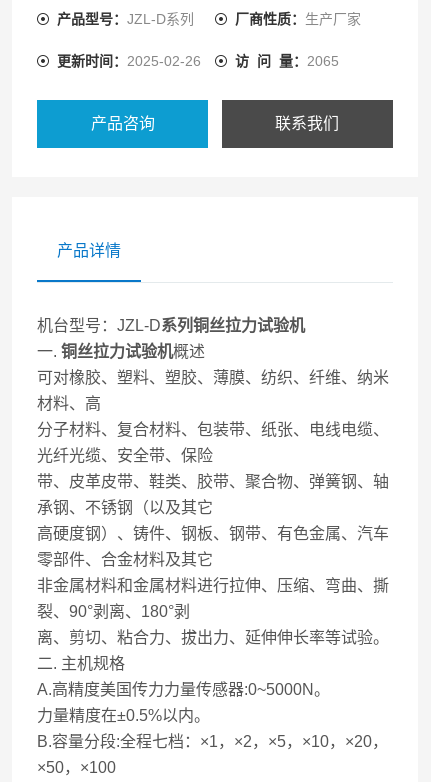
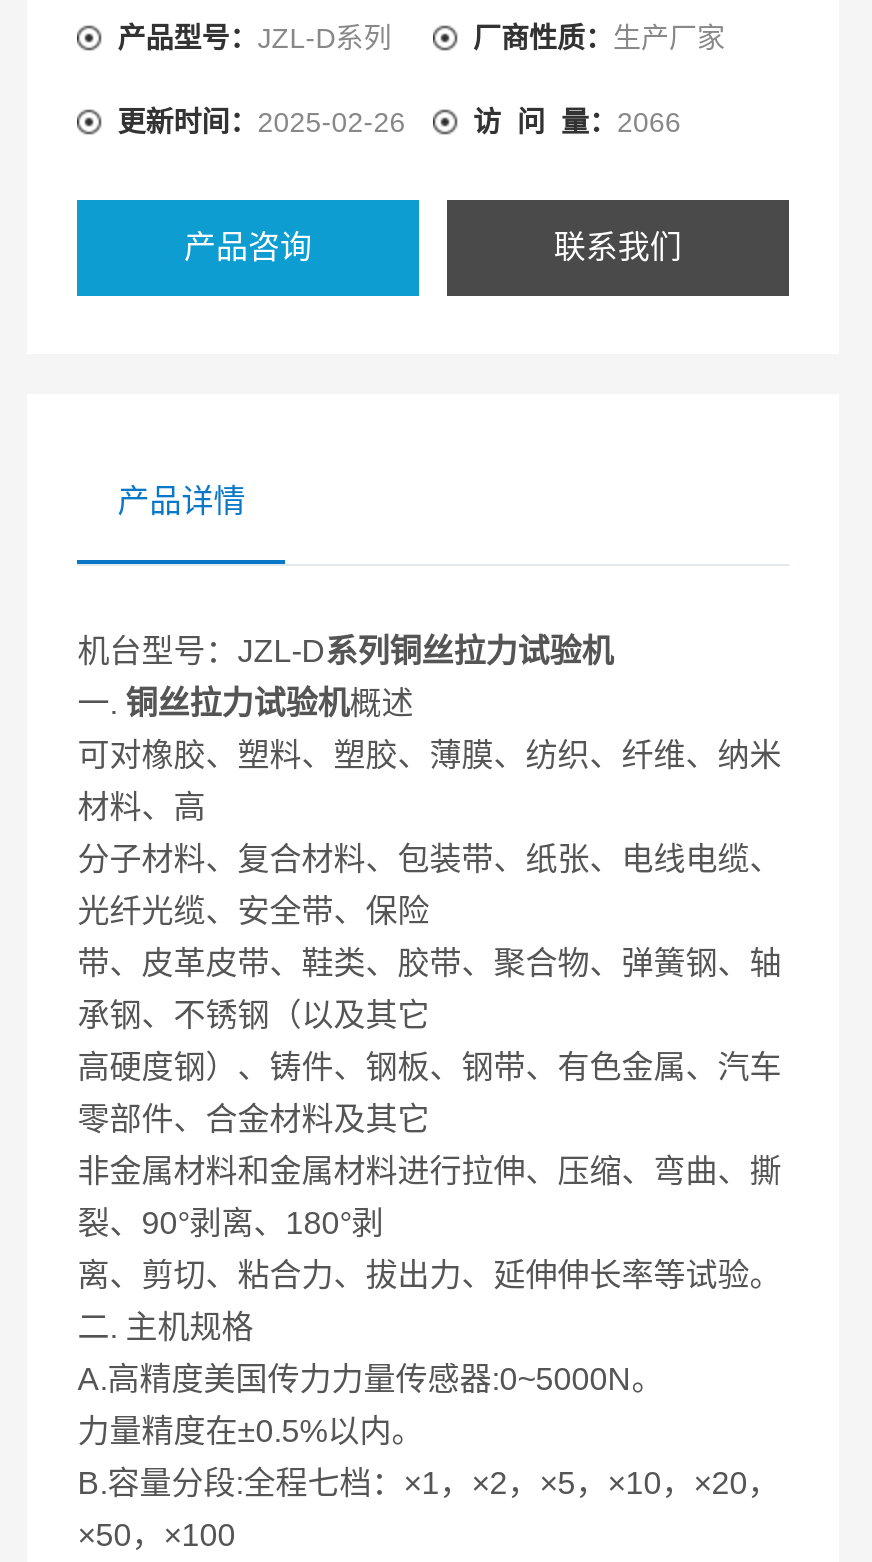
- 访 问 量：2065
+ 访 问 量：2066
